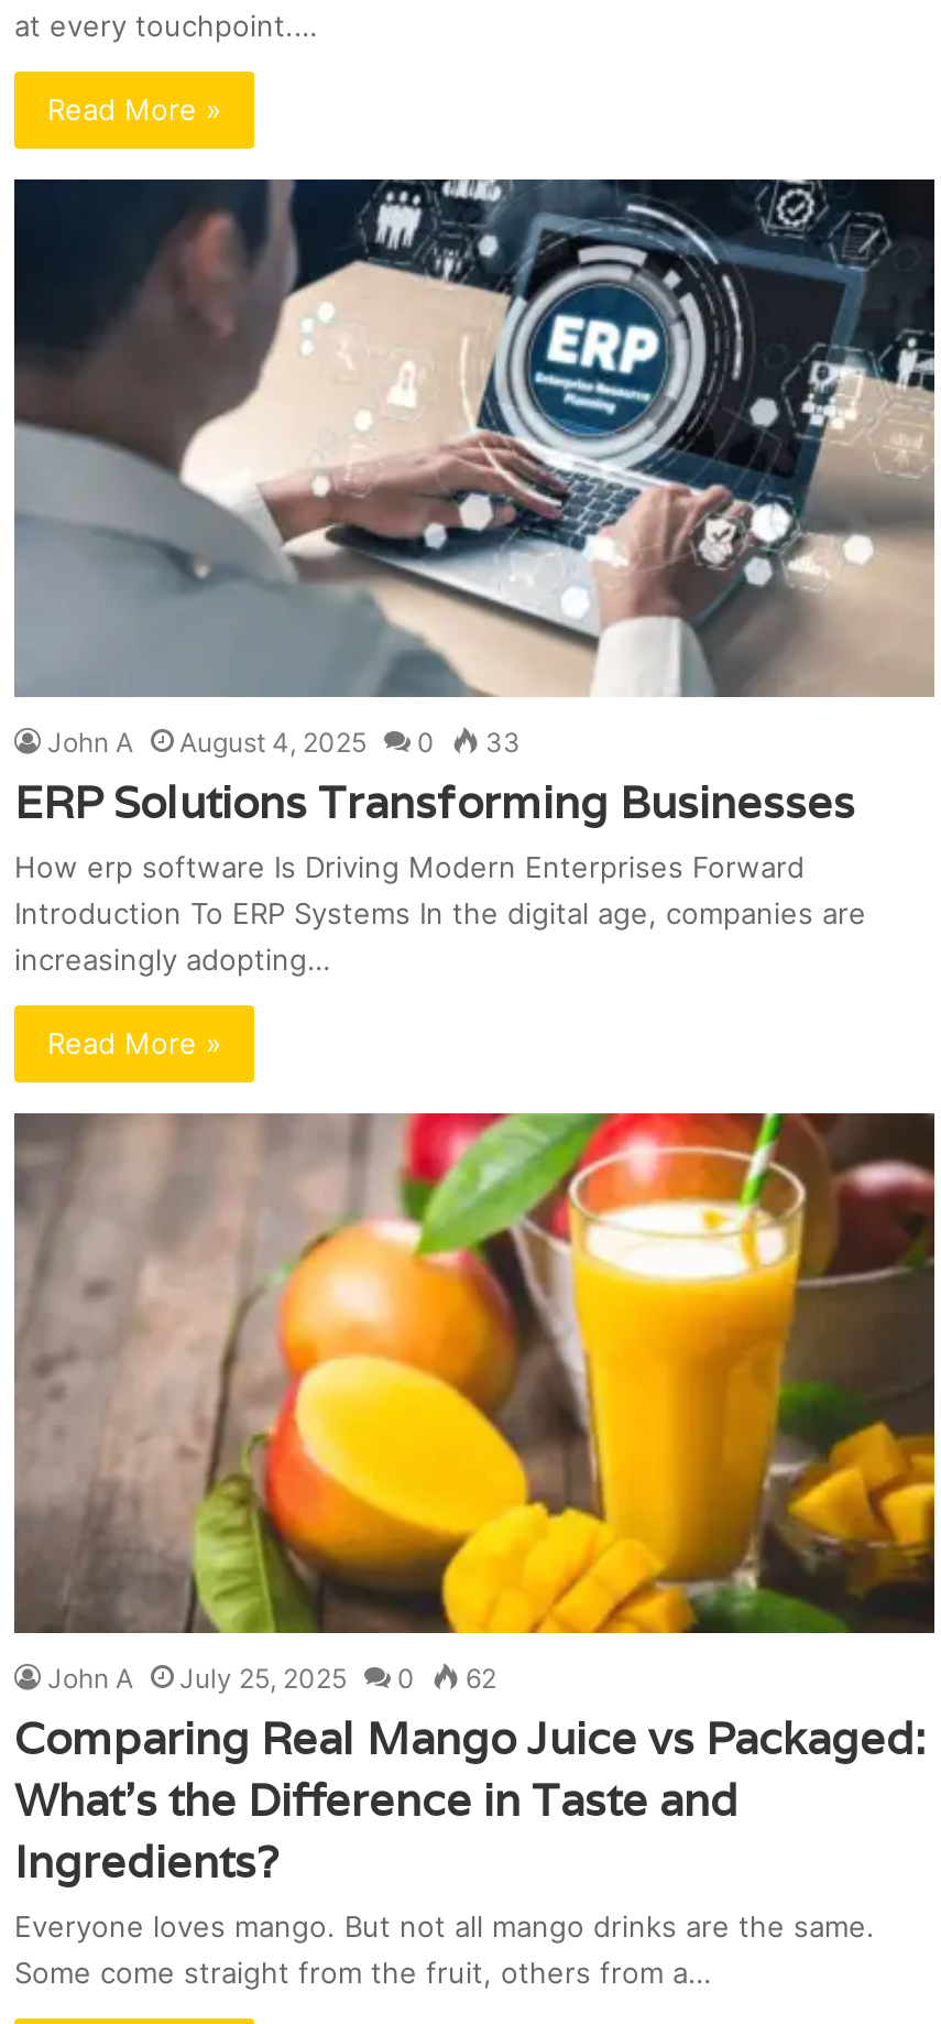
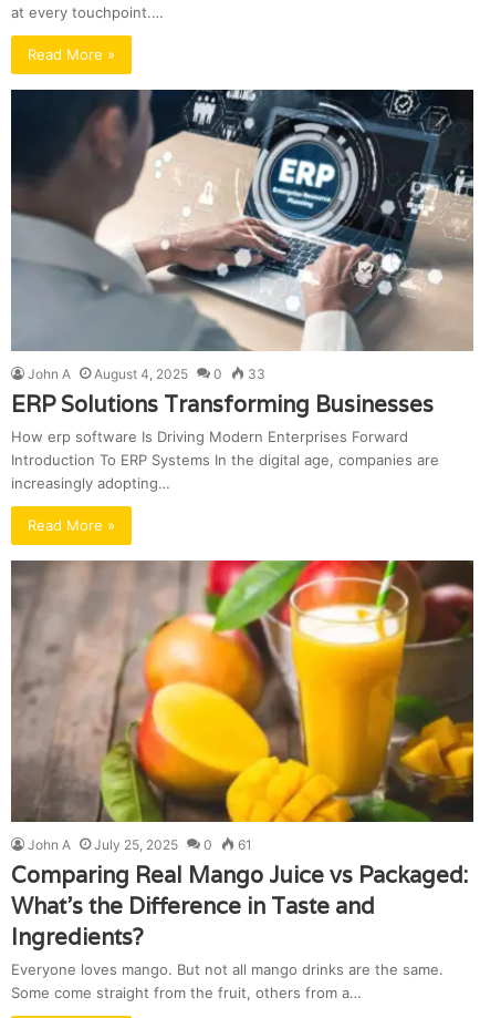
- John A July 25, 2025 0 62
+ John A July 25, 2025 0 61
